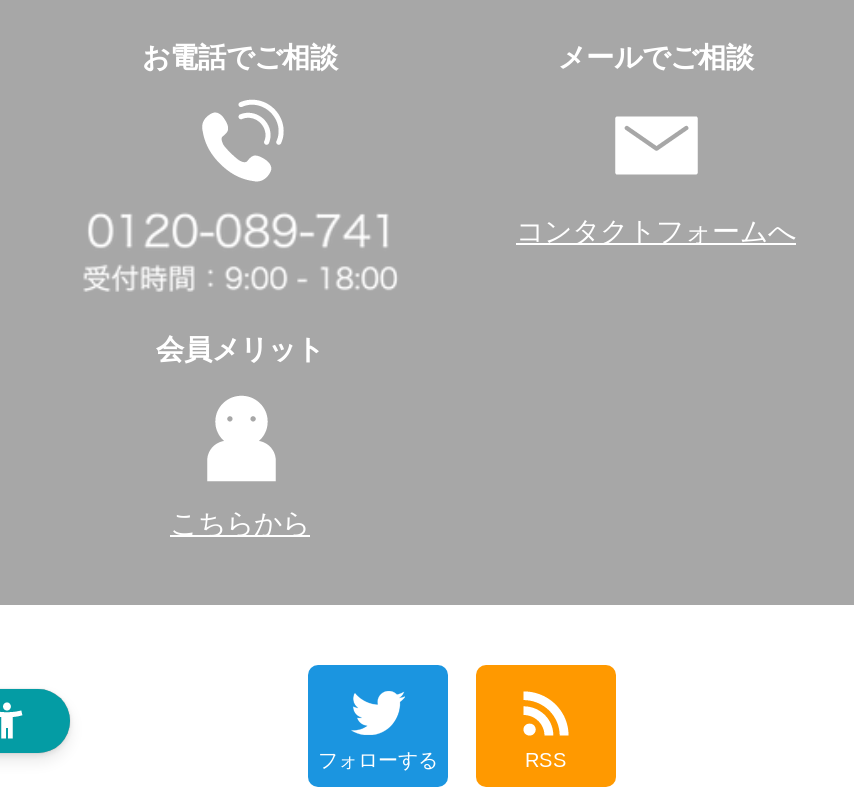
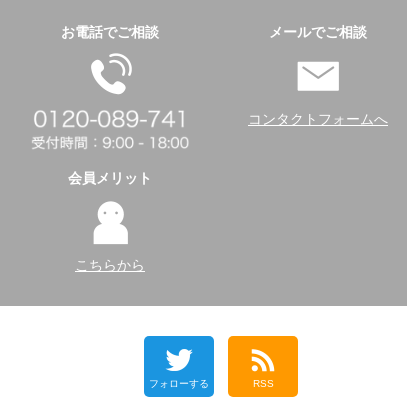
- [image]
